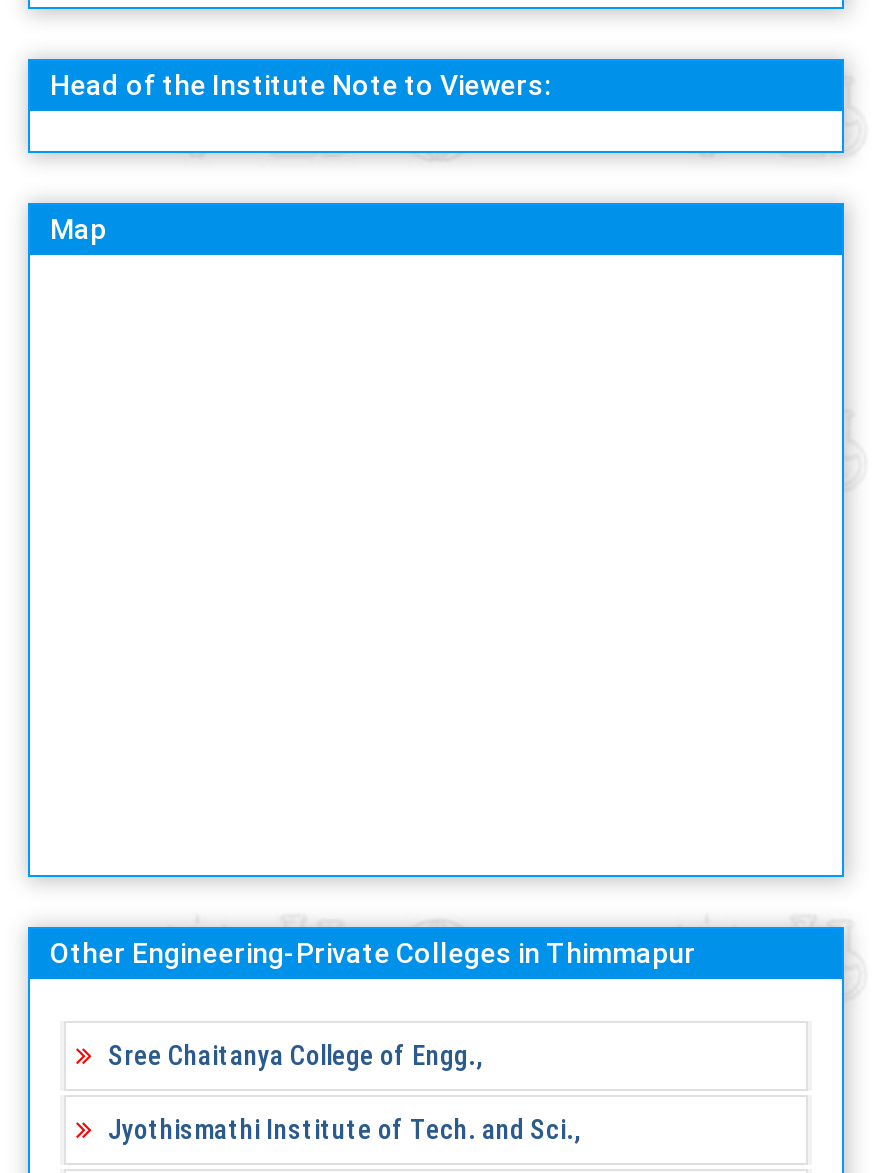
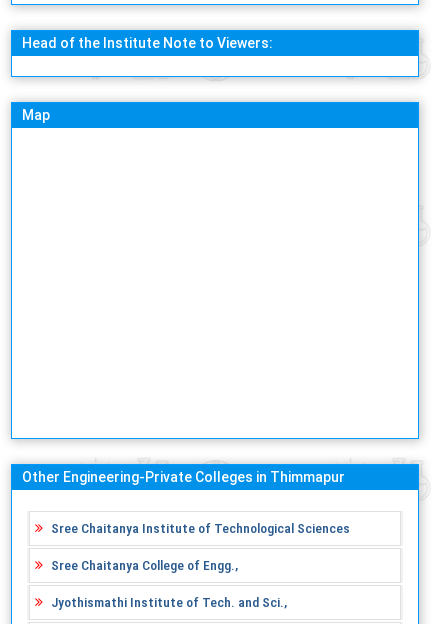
+ Sree Chaitanya Institute of Technological Sciences
